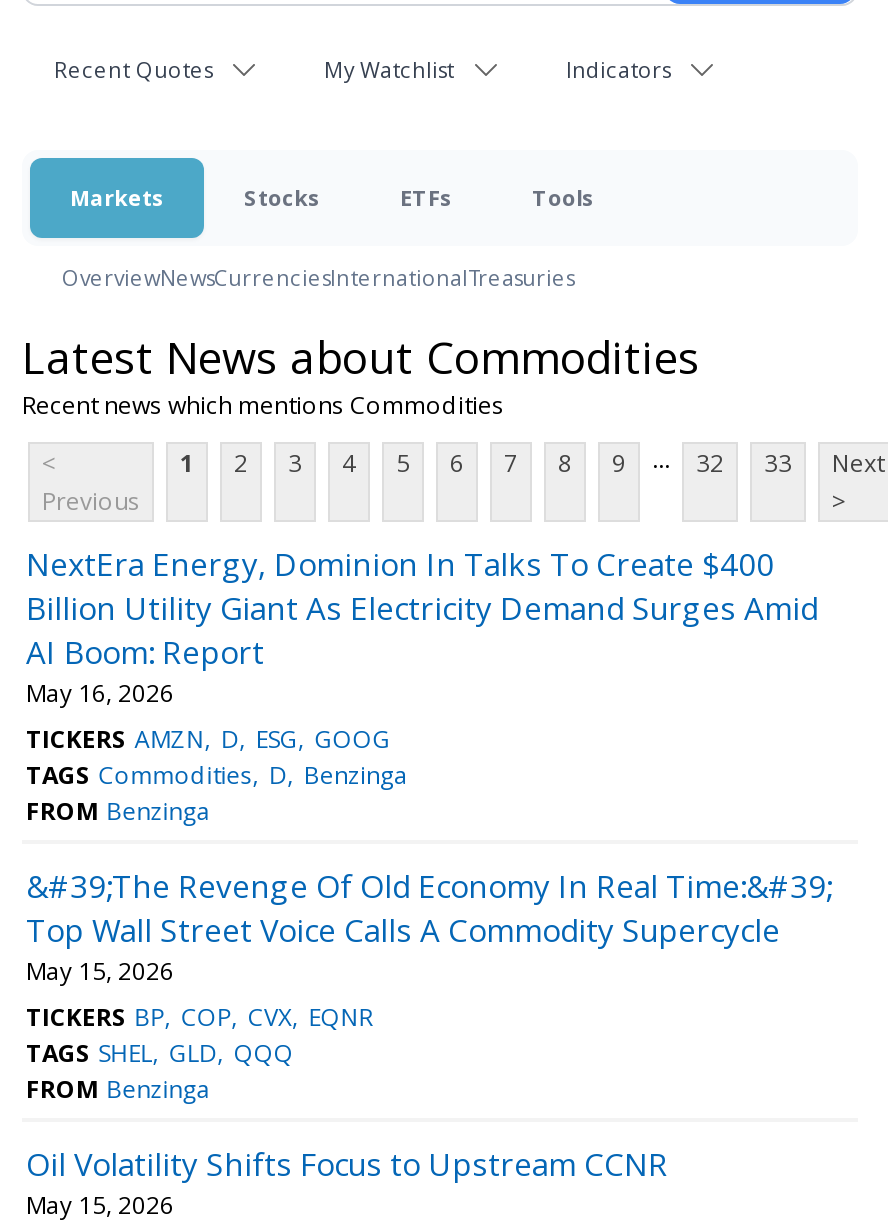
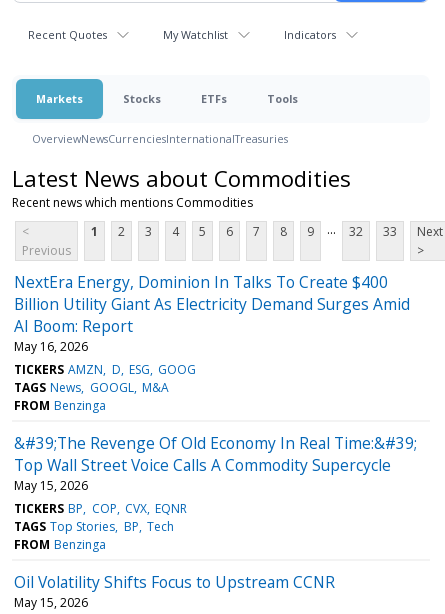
- TAGS Commodities D Benzinga
+ TAGS News GOOGL M&A

- TAGS SHEL GLD QQQ
+ TAGS Top Stories BP Tech
